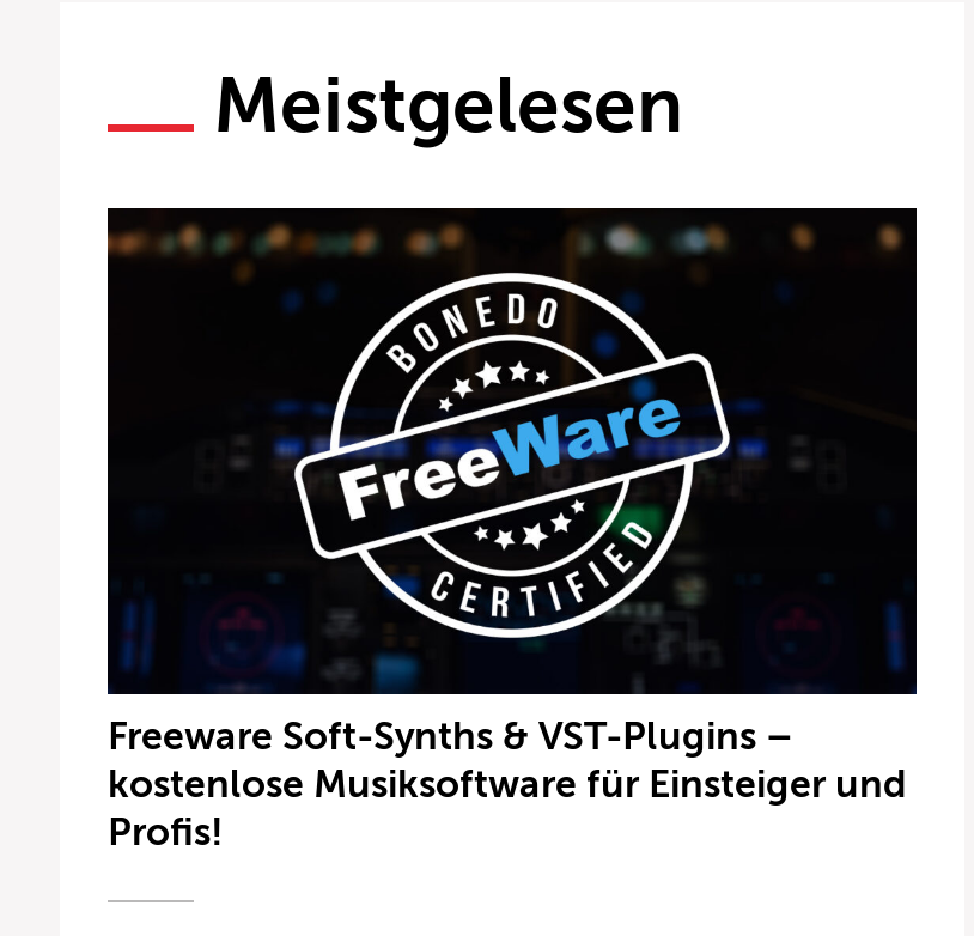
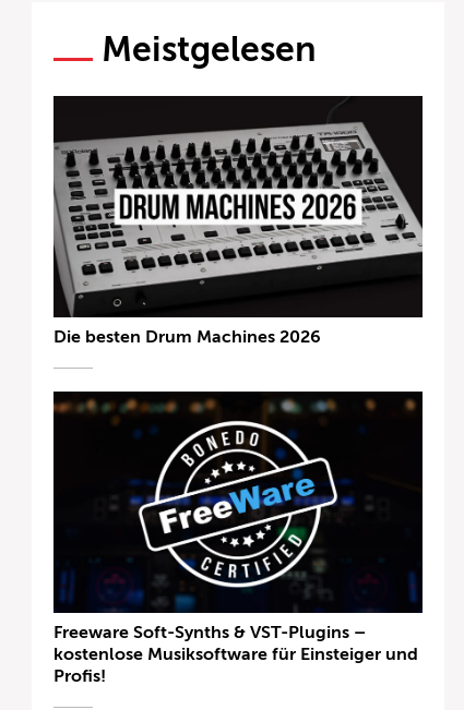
+ [image]
+ Die besten Drum Machines 2026
